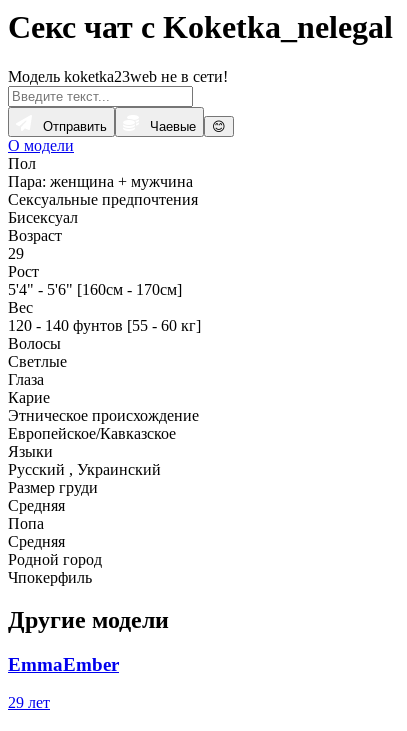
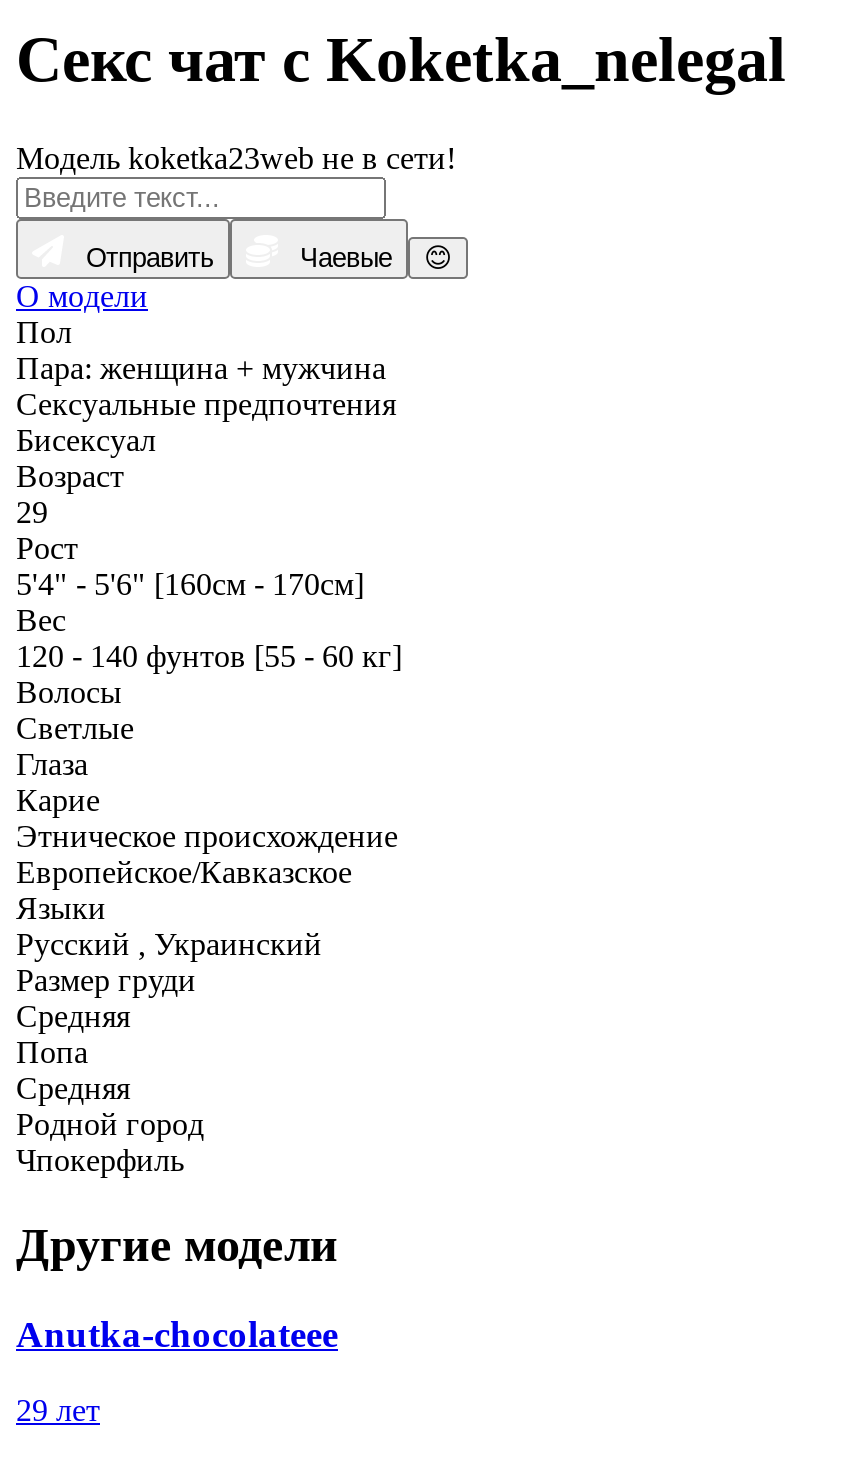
- EmmaEmber
+ Anutka-chocolateee
